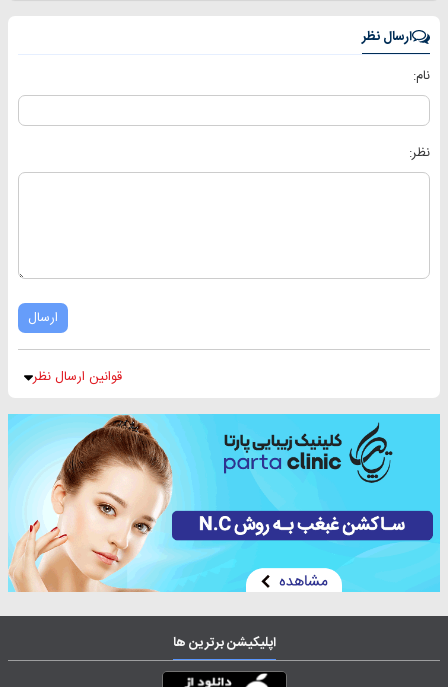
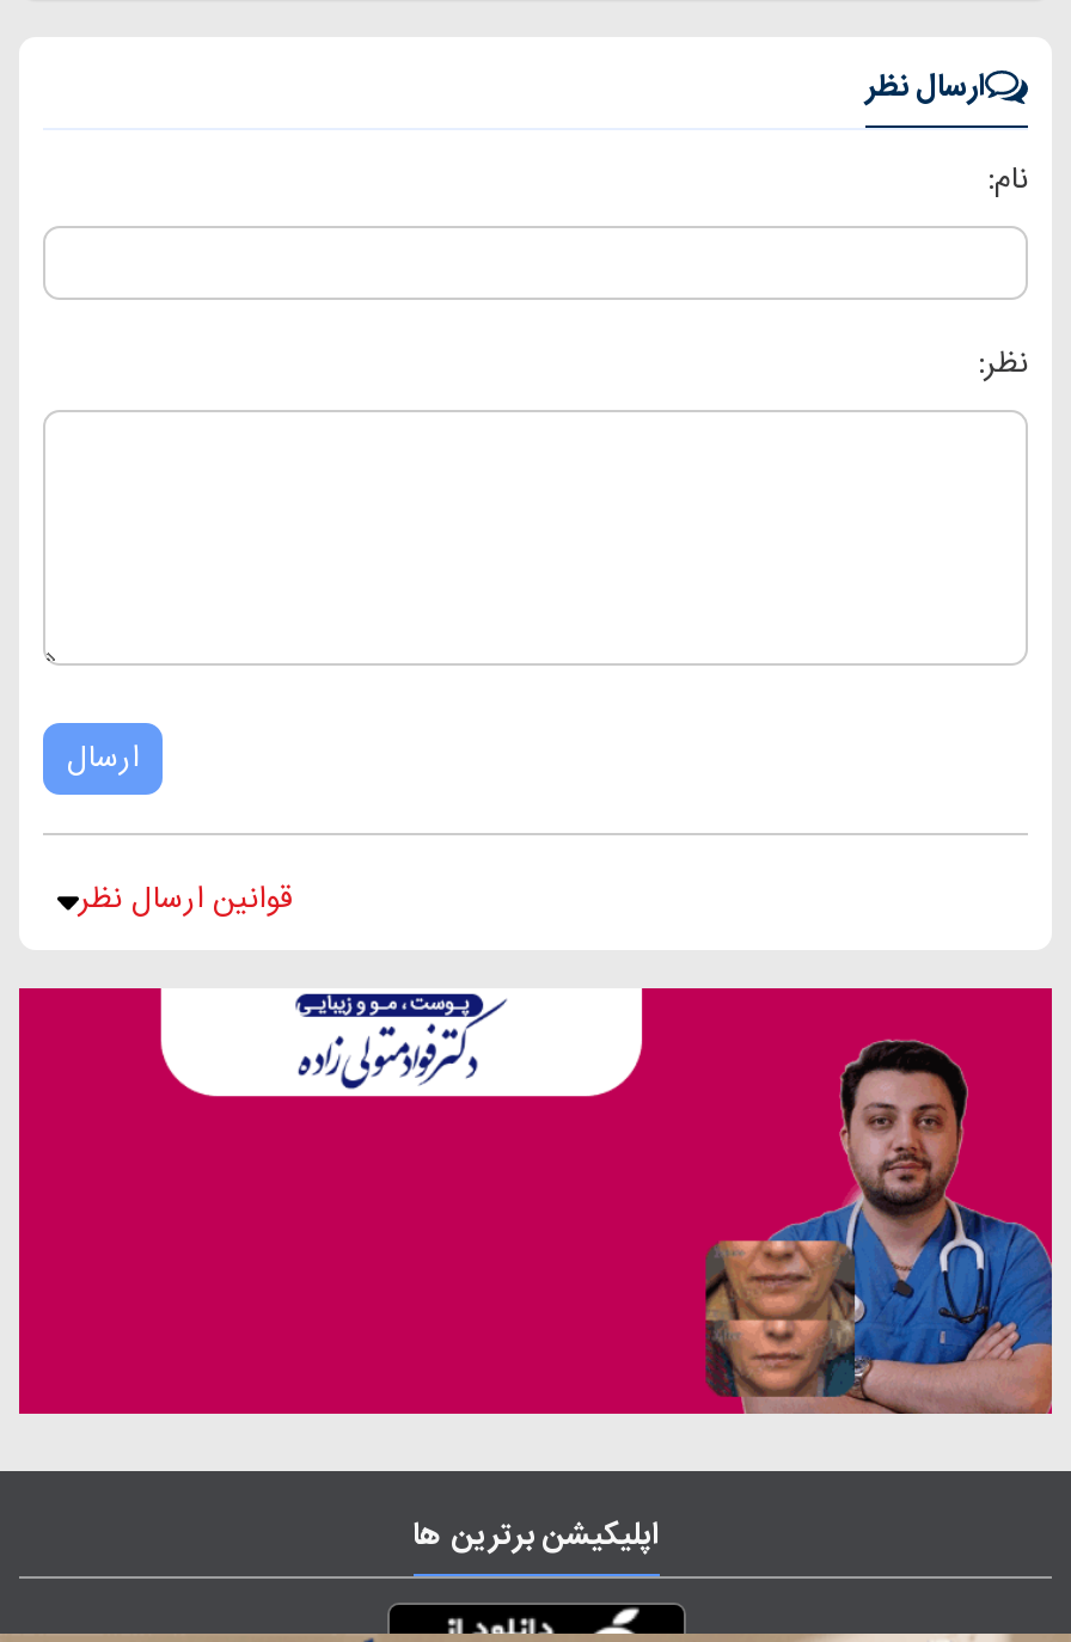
- [image]
+ [image]
